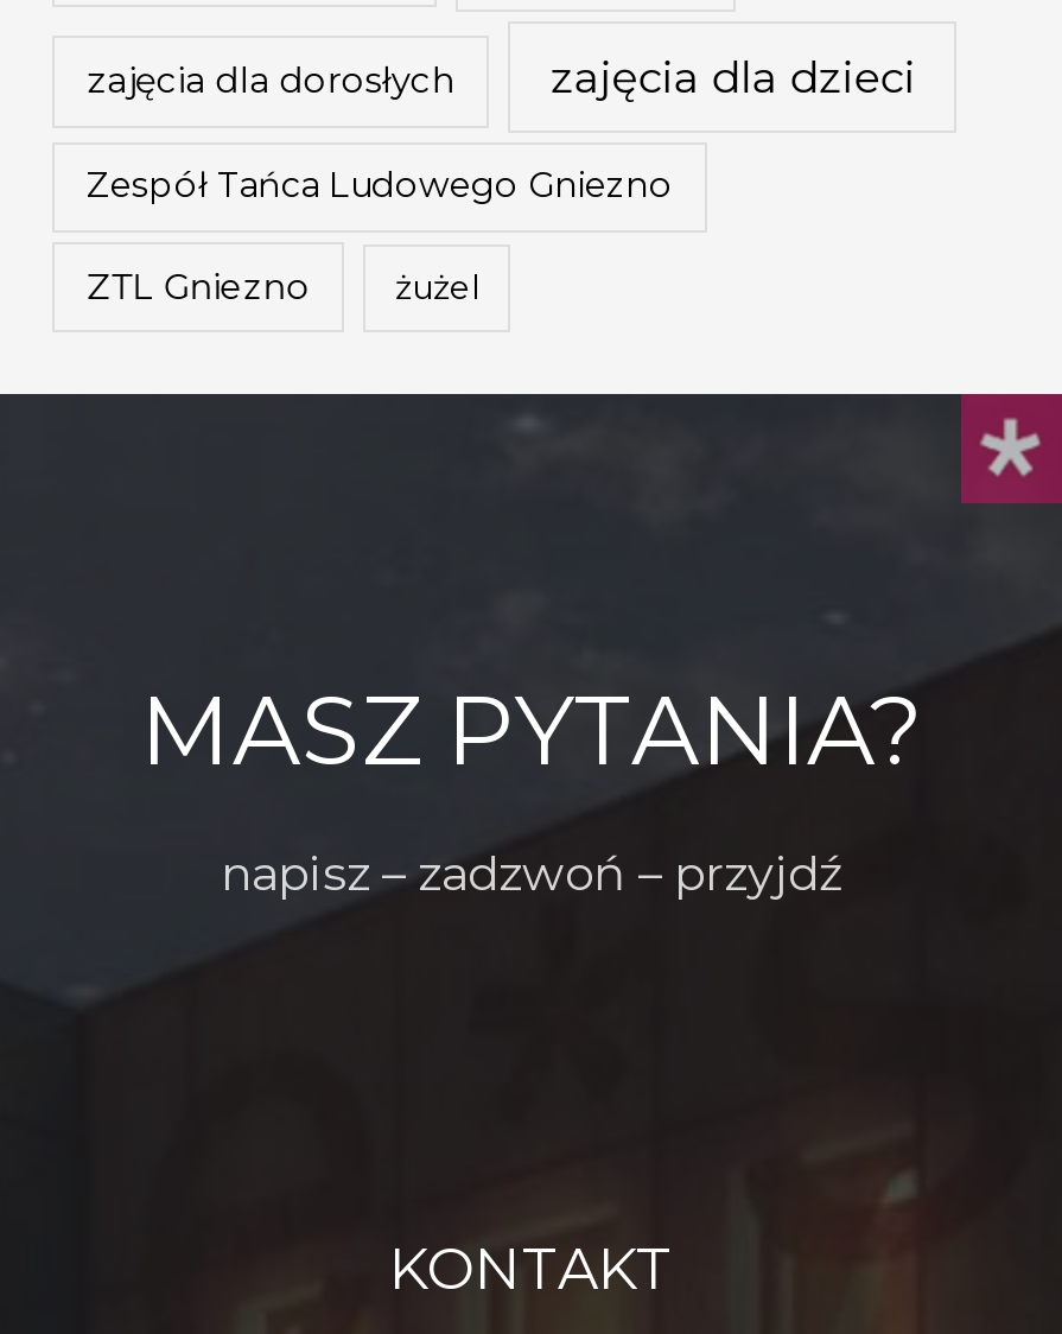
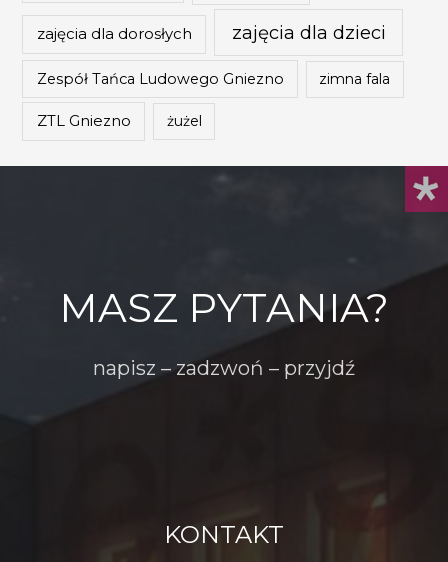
+ zimna fala
